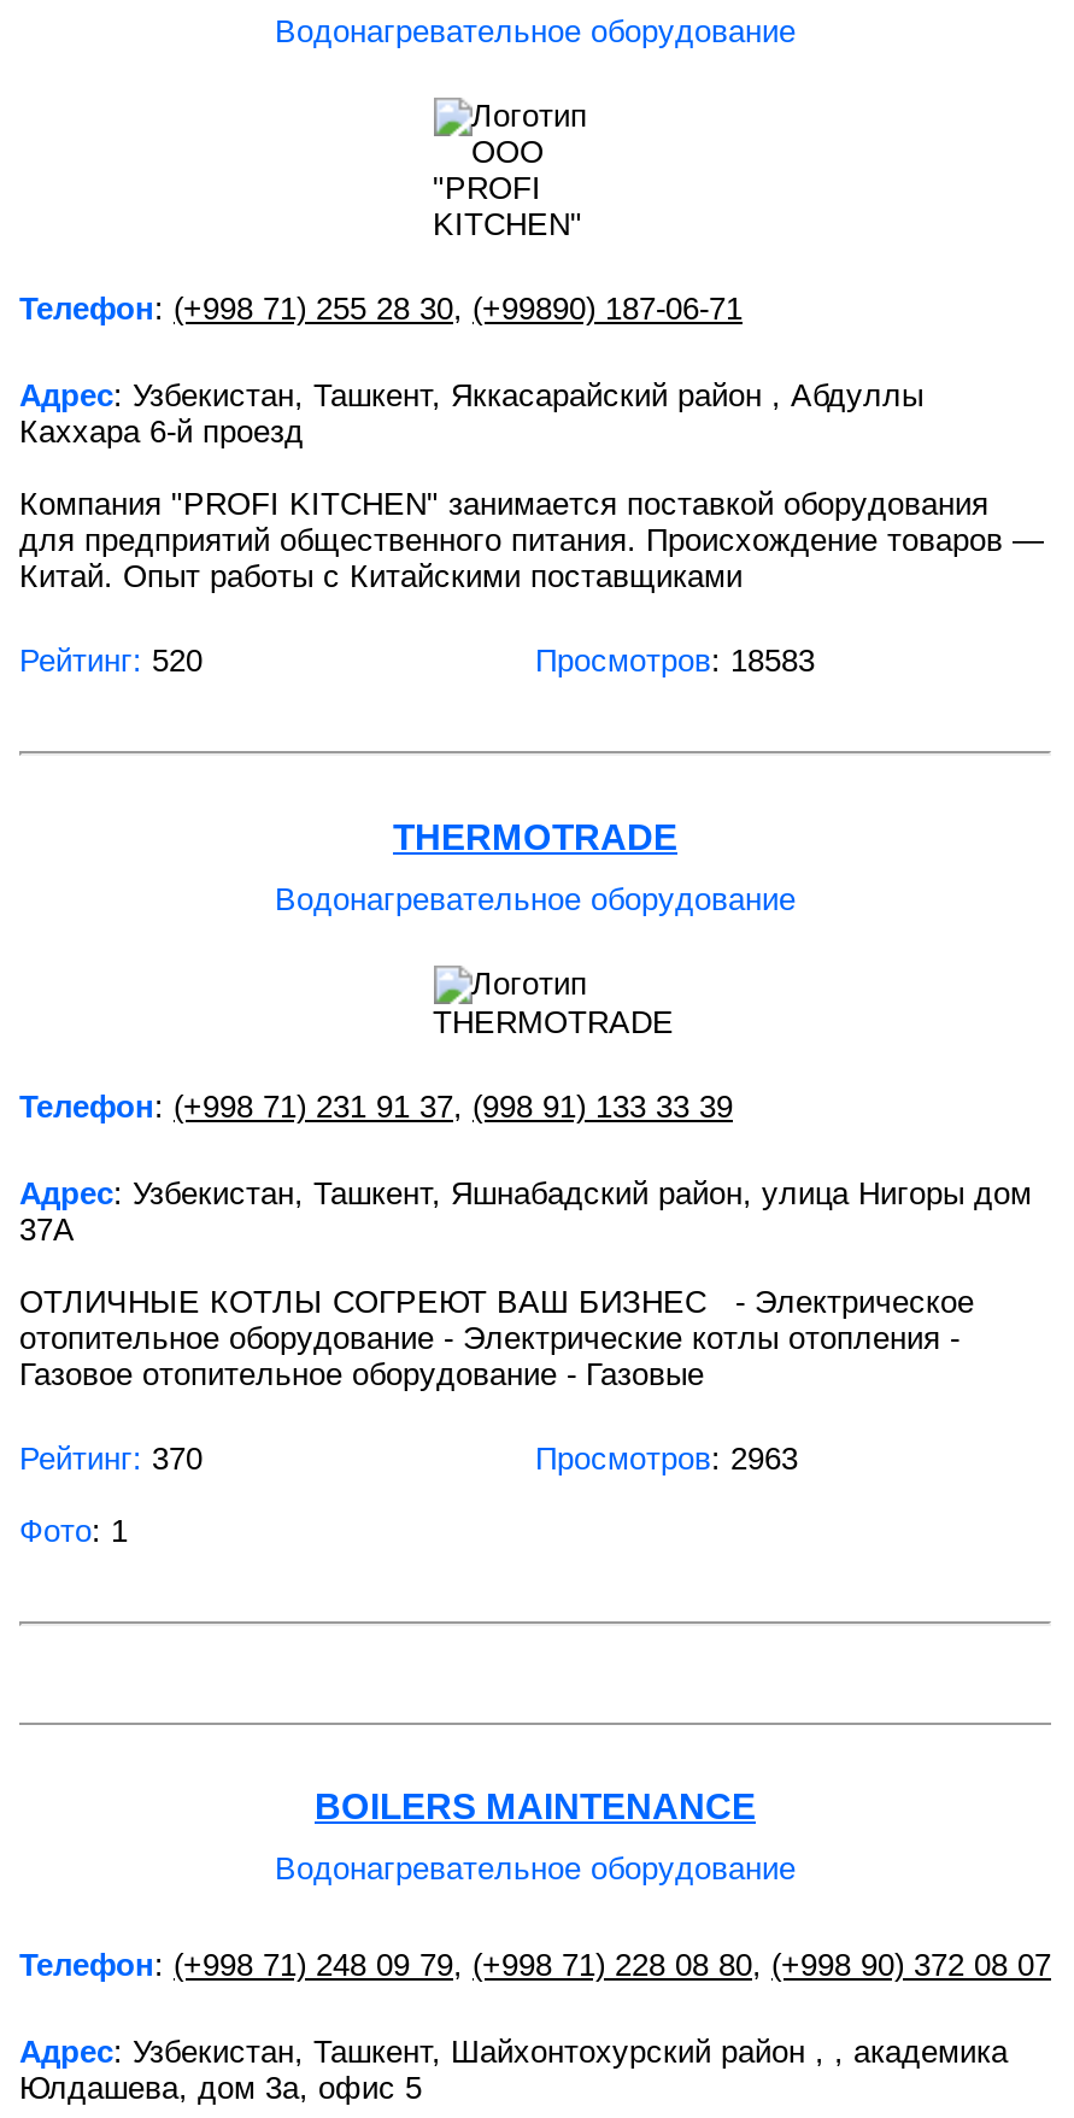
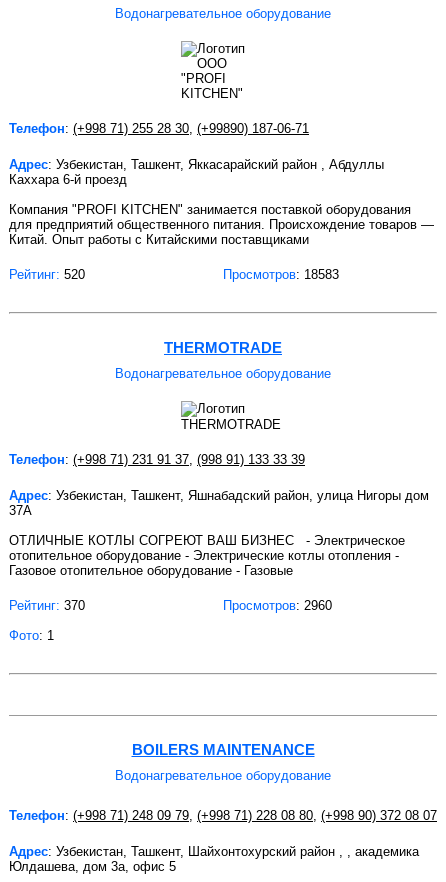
- Просмотров: 2963
+ Просмотров: 2960
